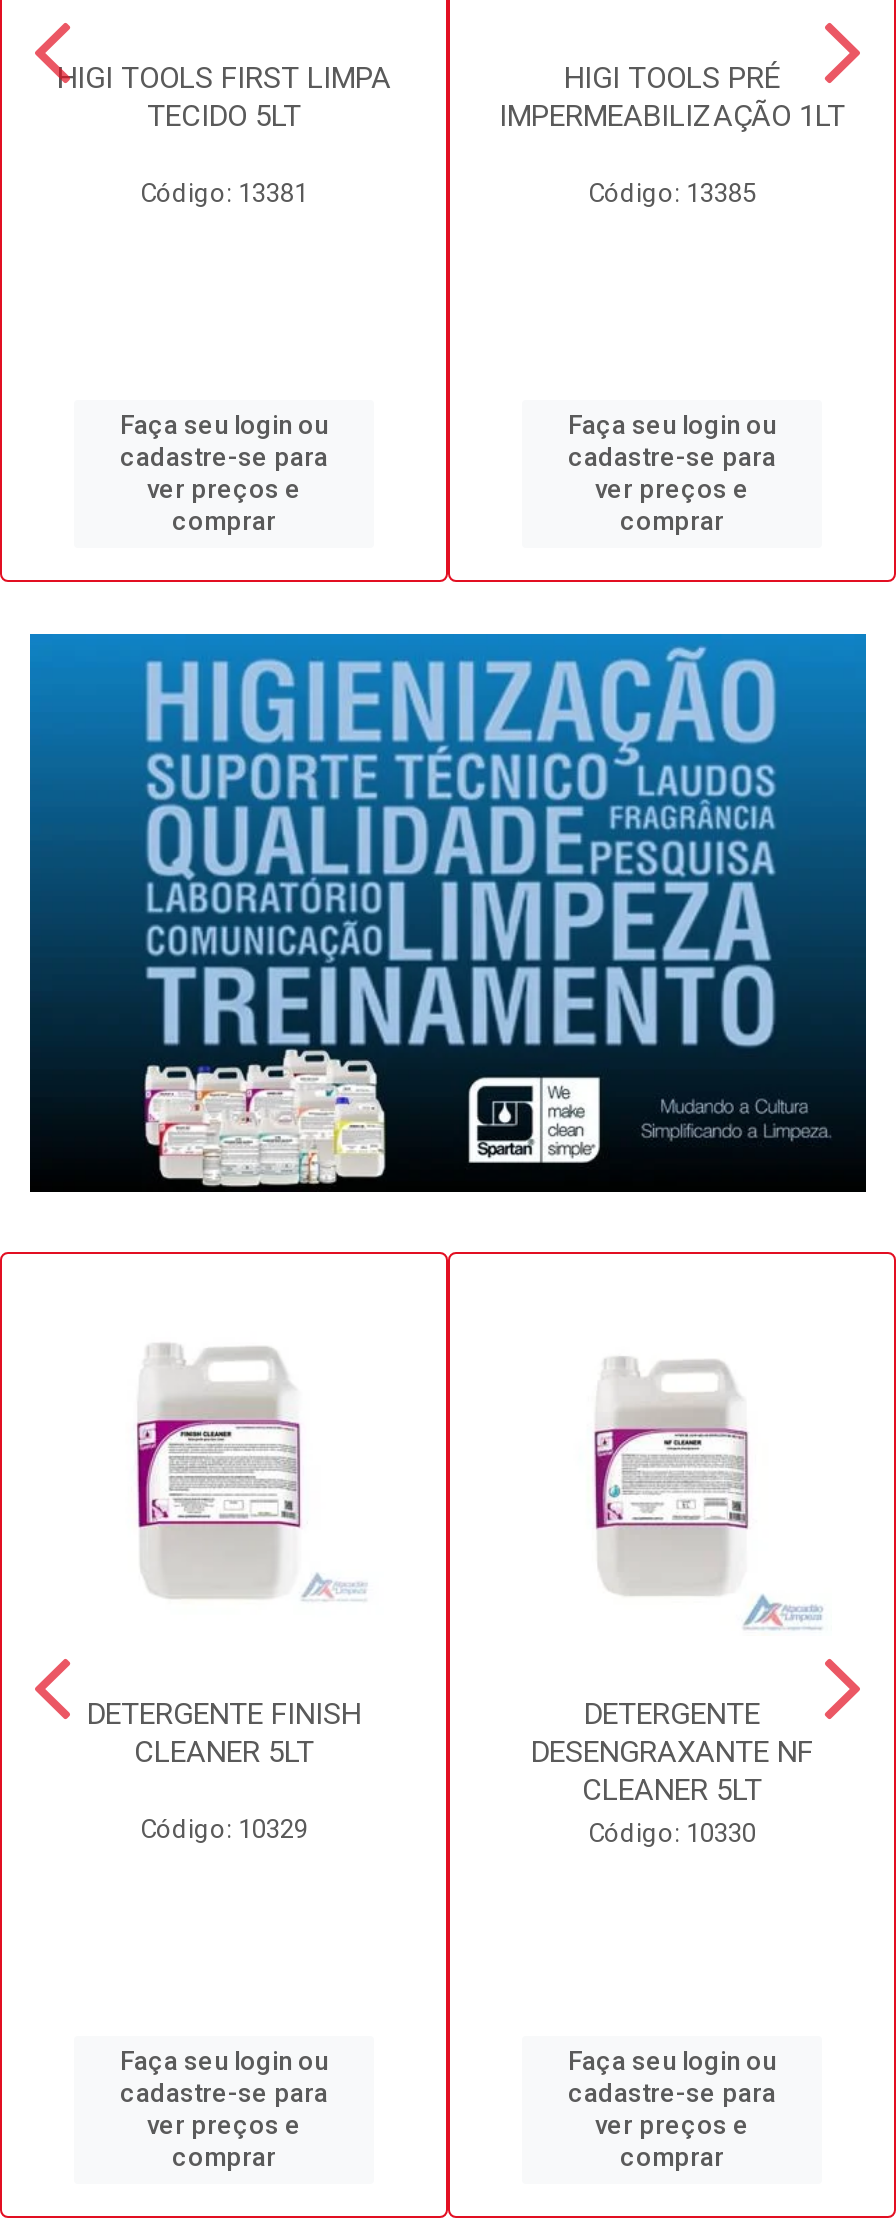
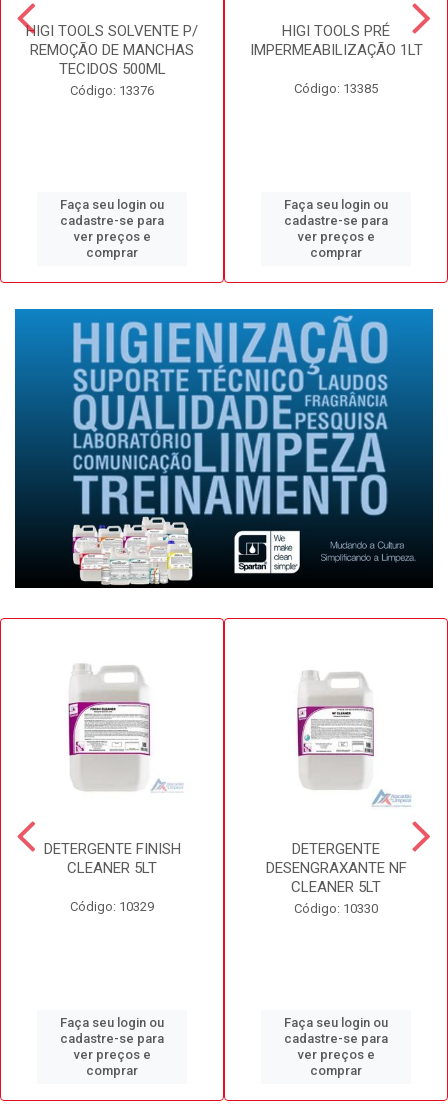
- HIGI TOOLS FIRST LIMPA
- TECIDO 5LT
- Código: 13381
+ HIGI TOOLS SOLVENTE P/
+ REMOÇÃO DE MANCHAS
+ TECIDOS 500ML
+ Código: 13376
